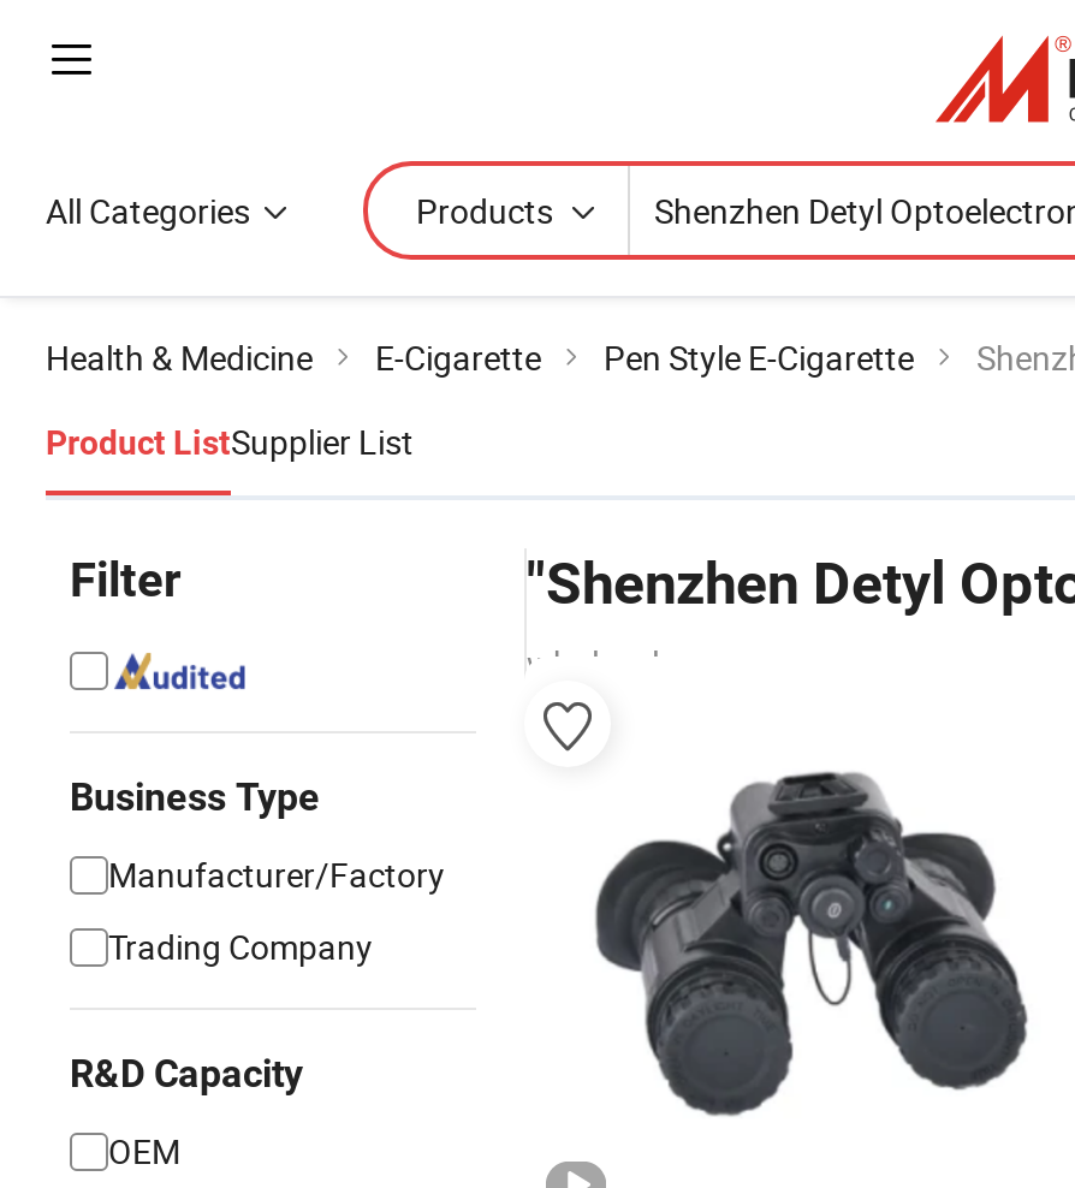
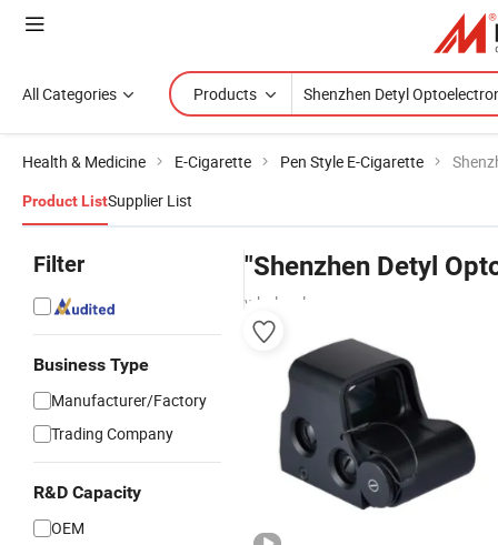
- [image]
+ [image]
